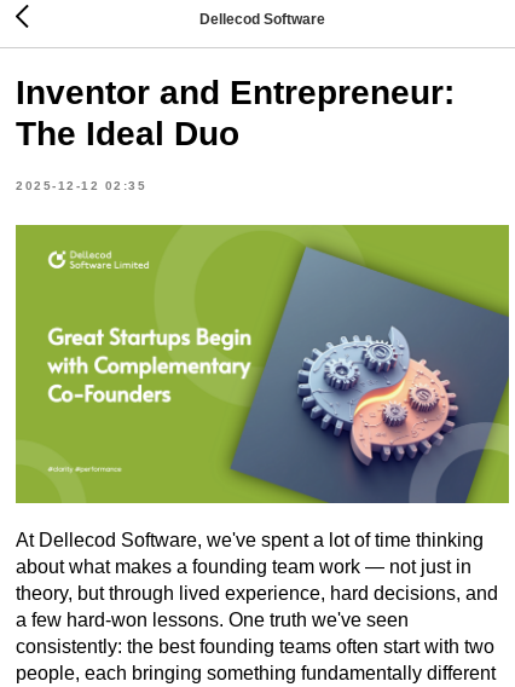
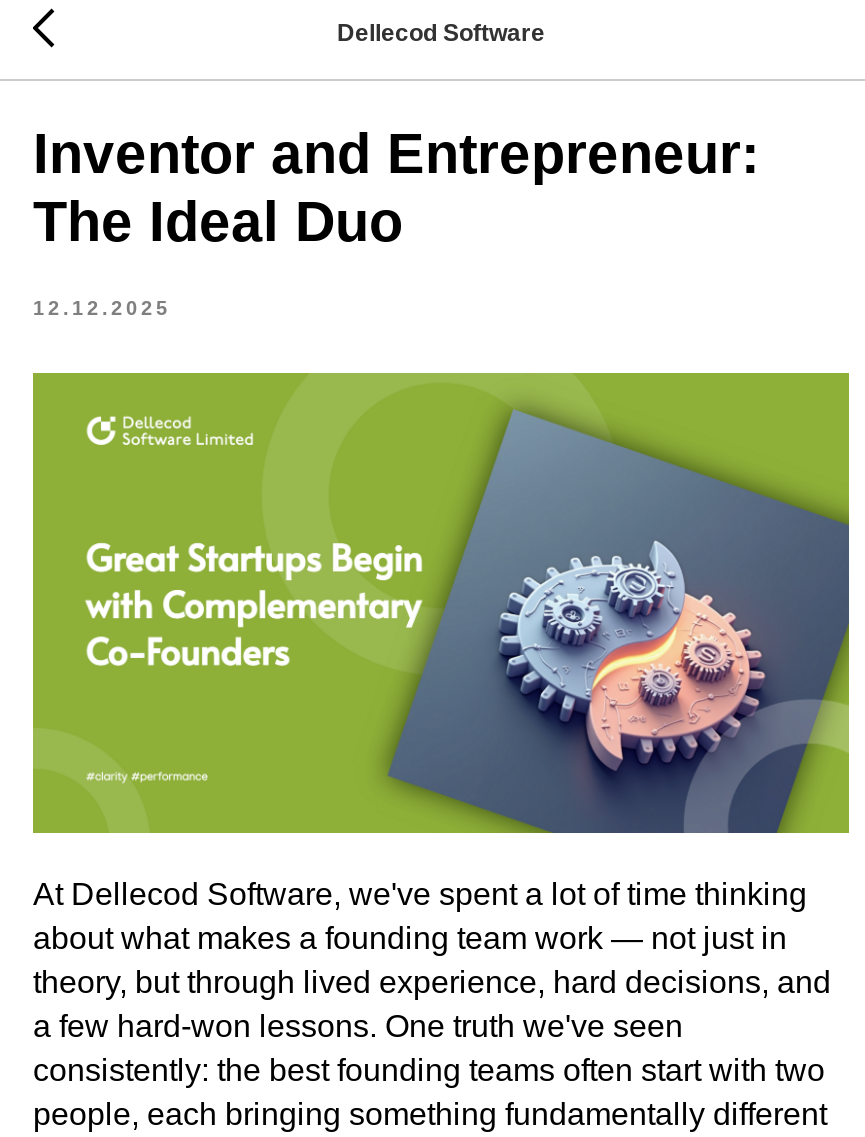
- 2025-12-12 02:35
+ 12.12.2025
